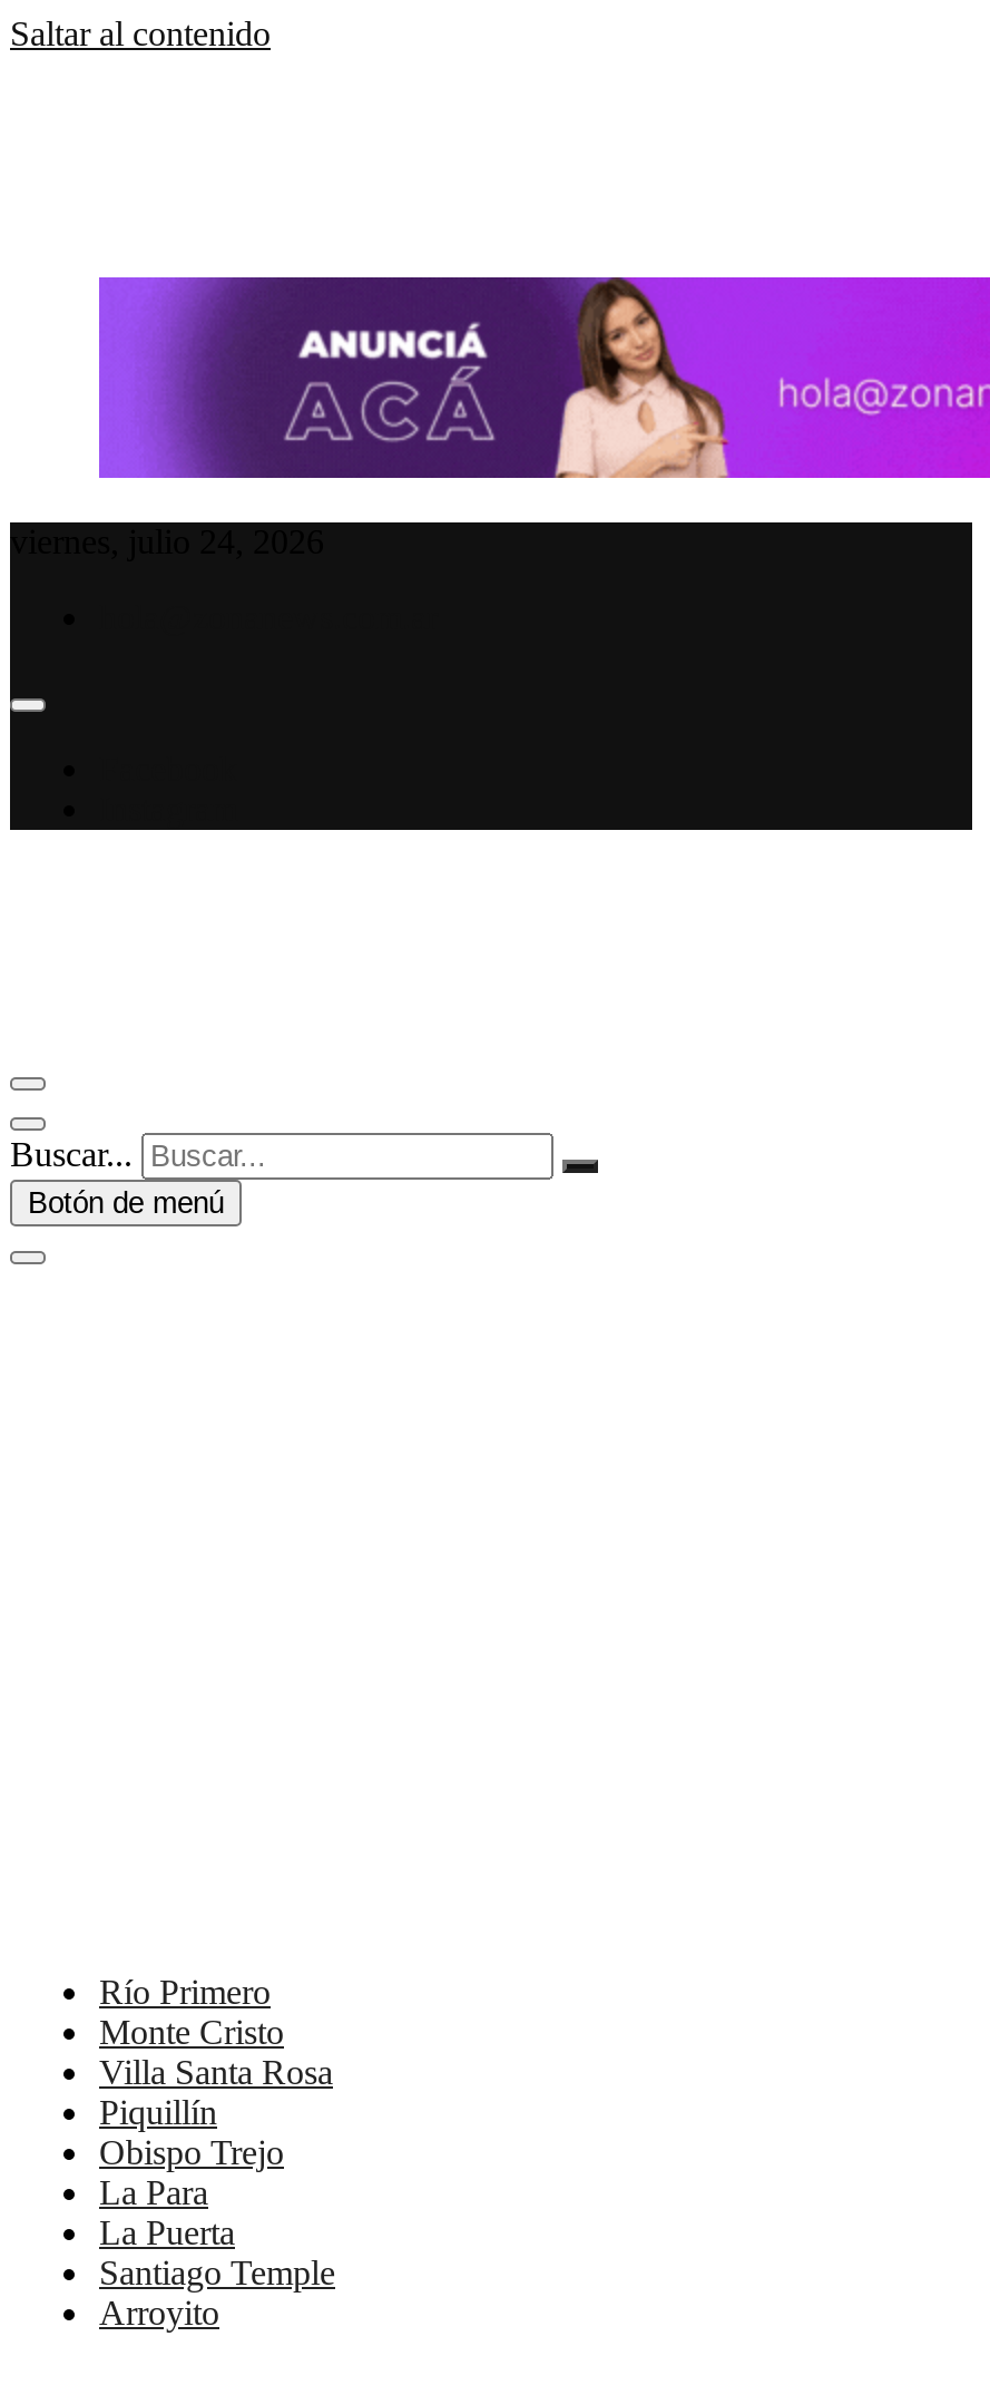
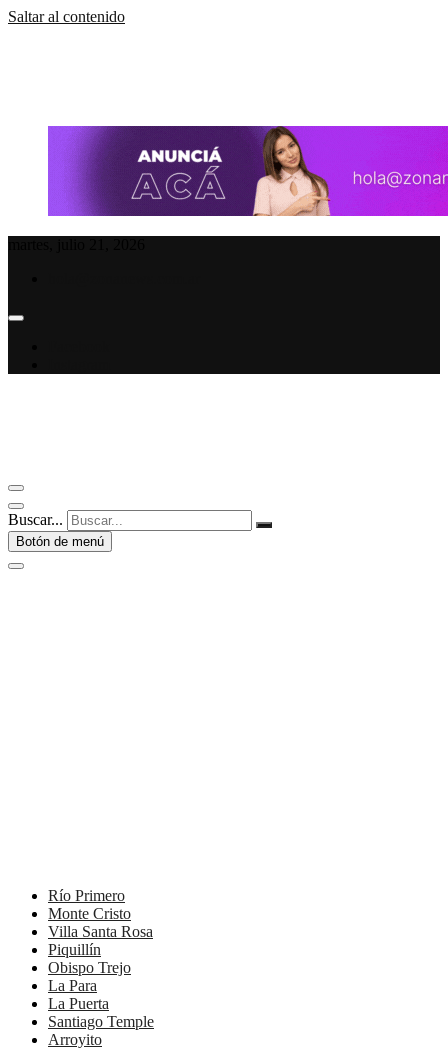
- viernes, julio 24, 2026
+ martes, julio 21, 2026
